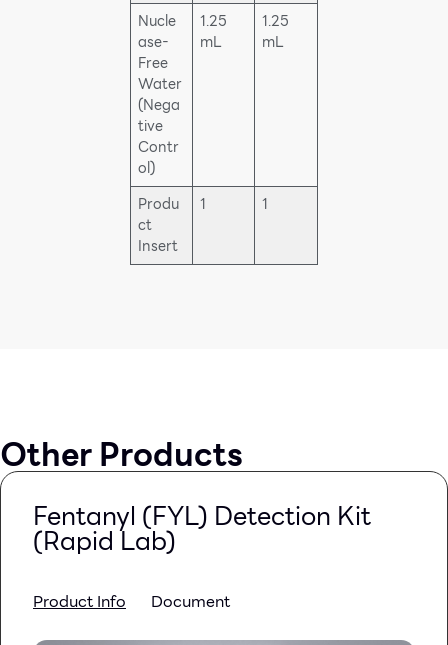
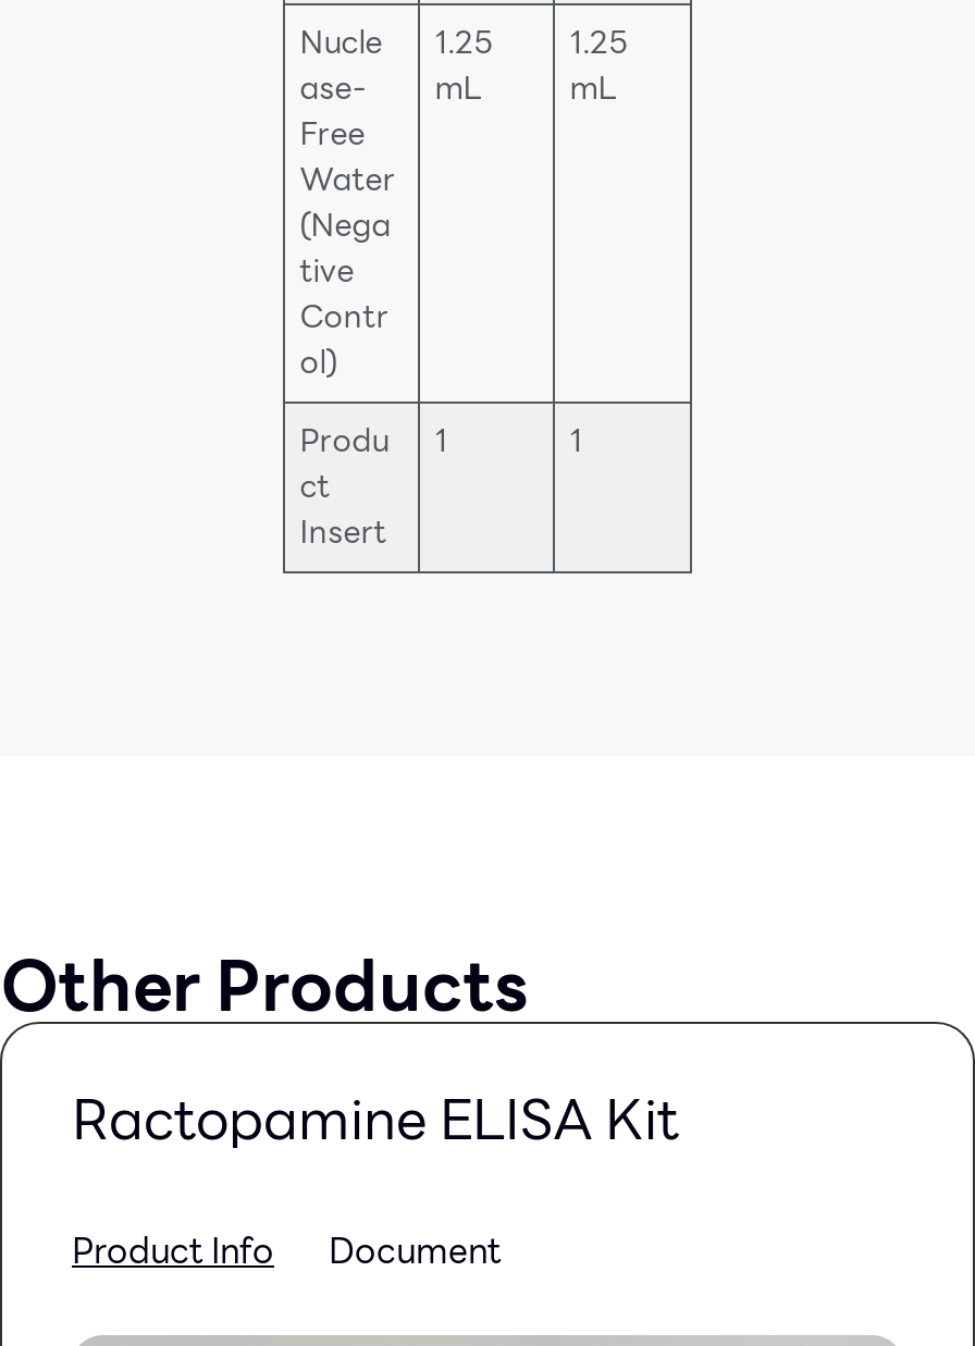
- Fentanyl (FYL) Detection Kit
- (Rapid Lab)
+ Ractopamine ELISA Kit
